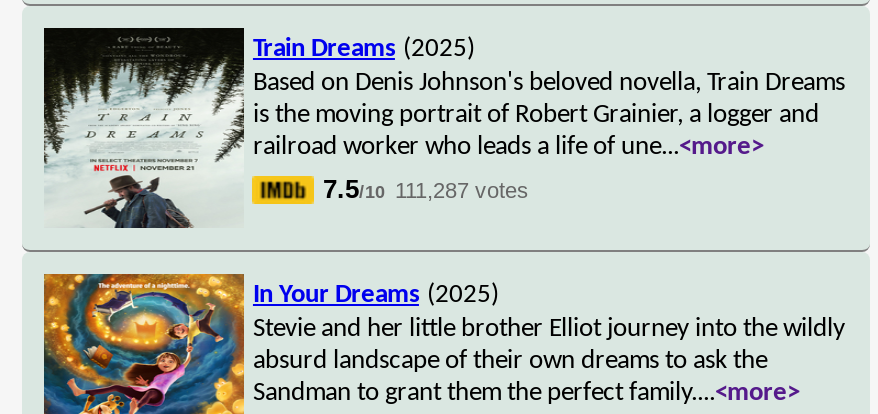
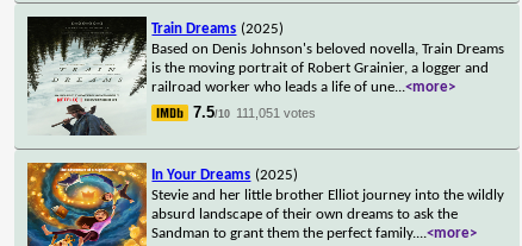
- 7.5/10 111,287 votes
+ 7.5/10 111,051 votes
